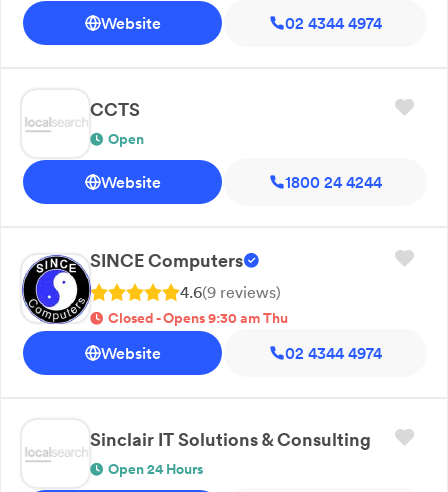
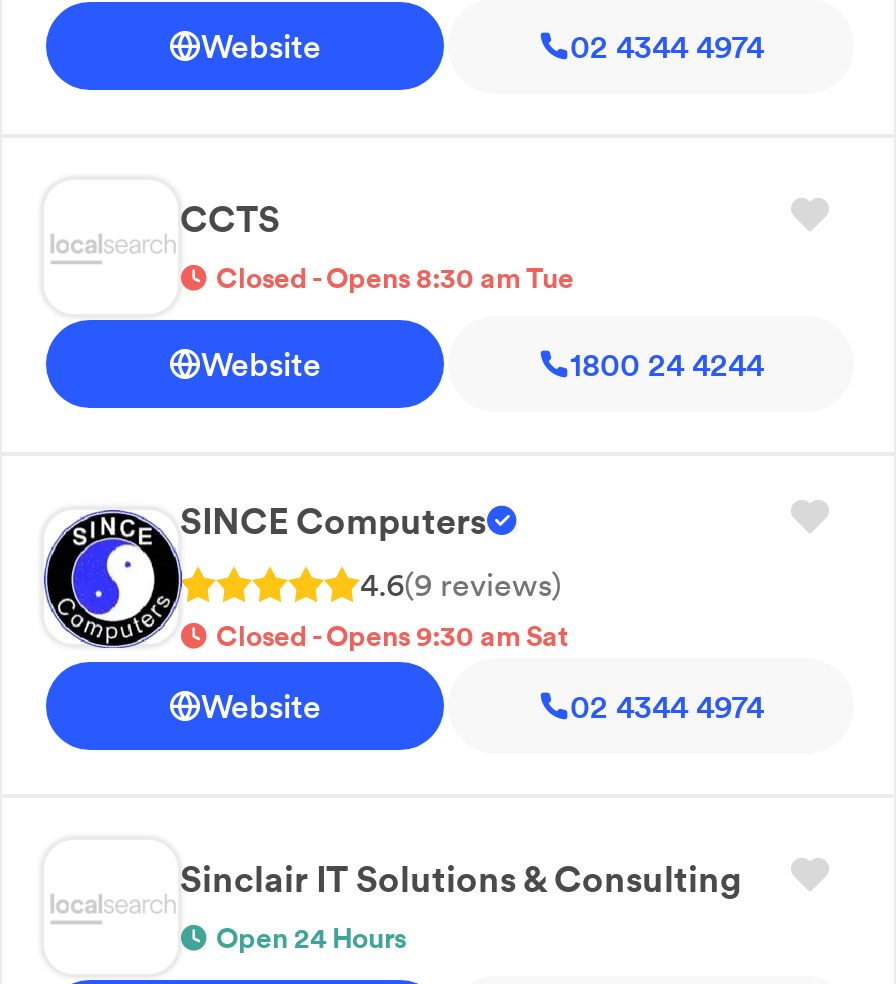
- Open
+ Closed - Opens 8:30 am Tue

- Closed - Opens 9:30 am Thu
+ Closed - Opens 9:30 am Sat
